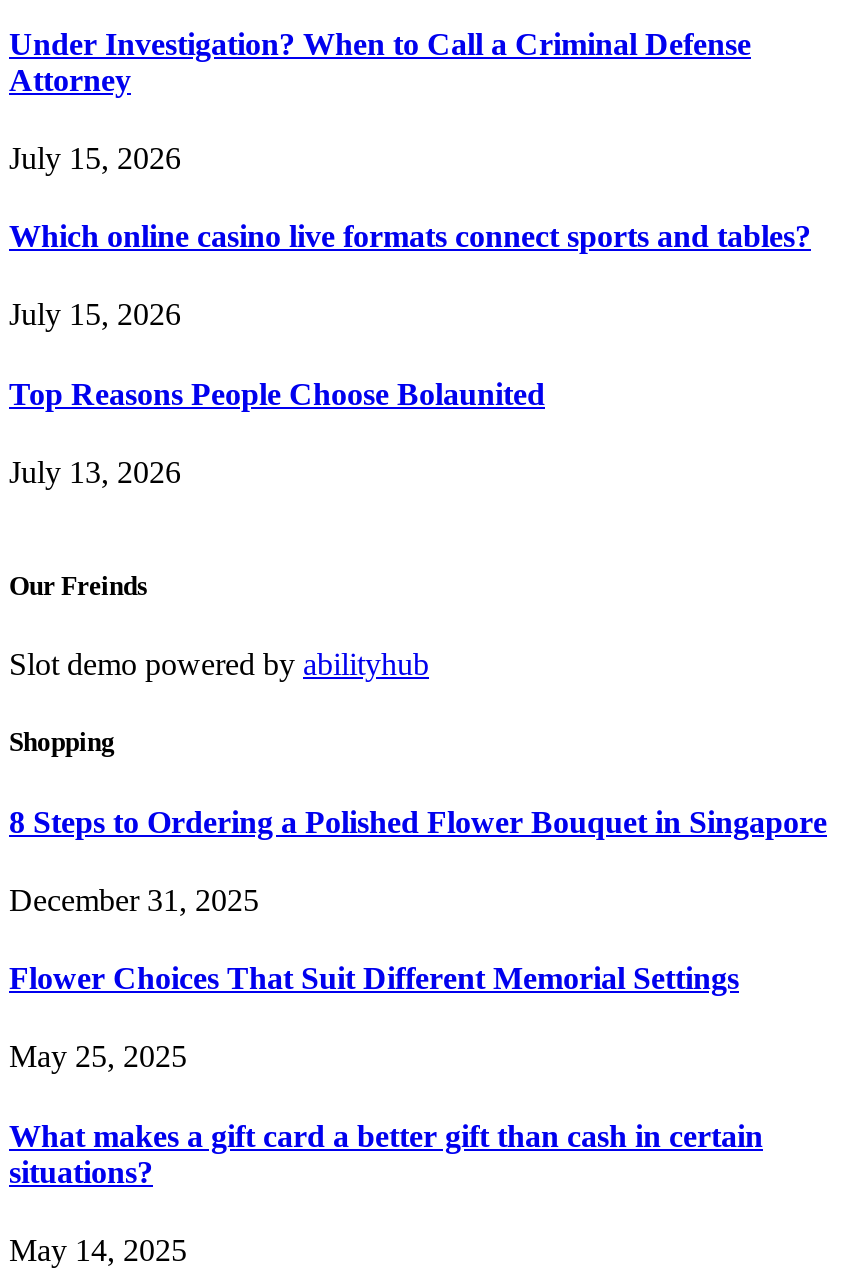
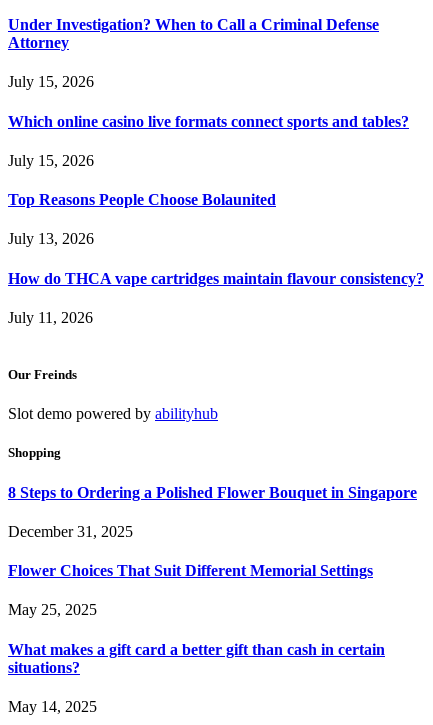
+ How do THCA vape cartridges maintain flavour consistency?
+ July 11, 2026
